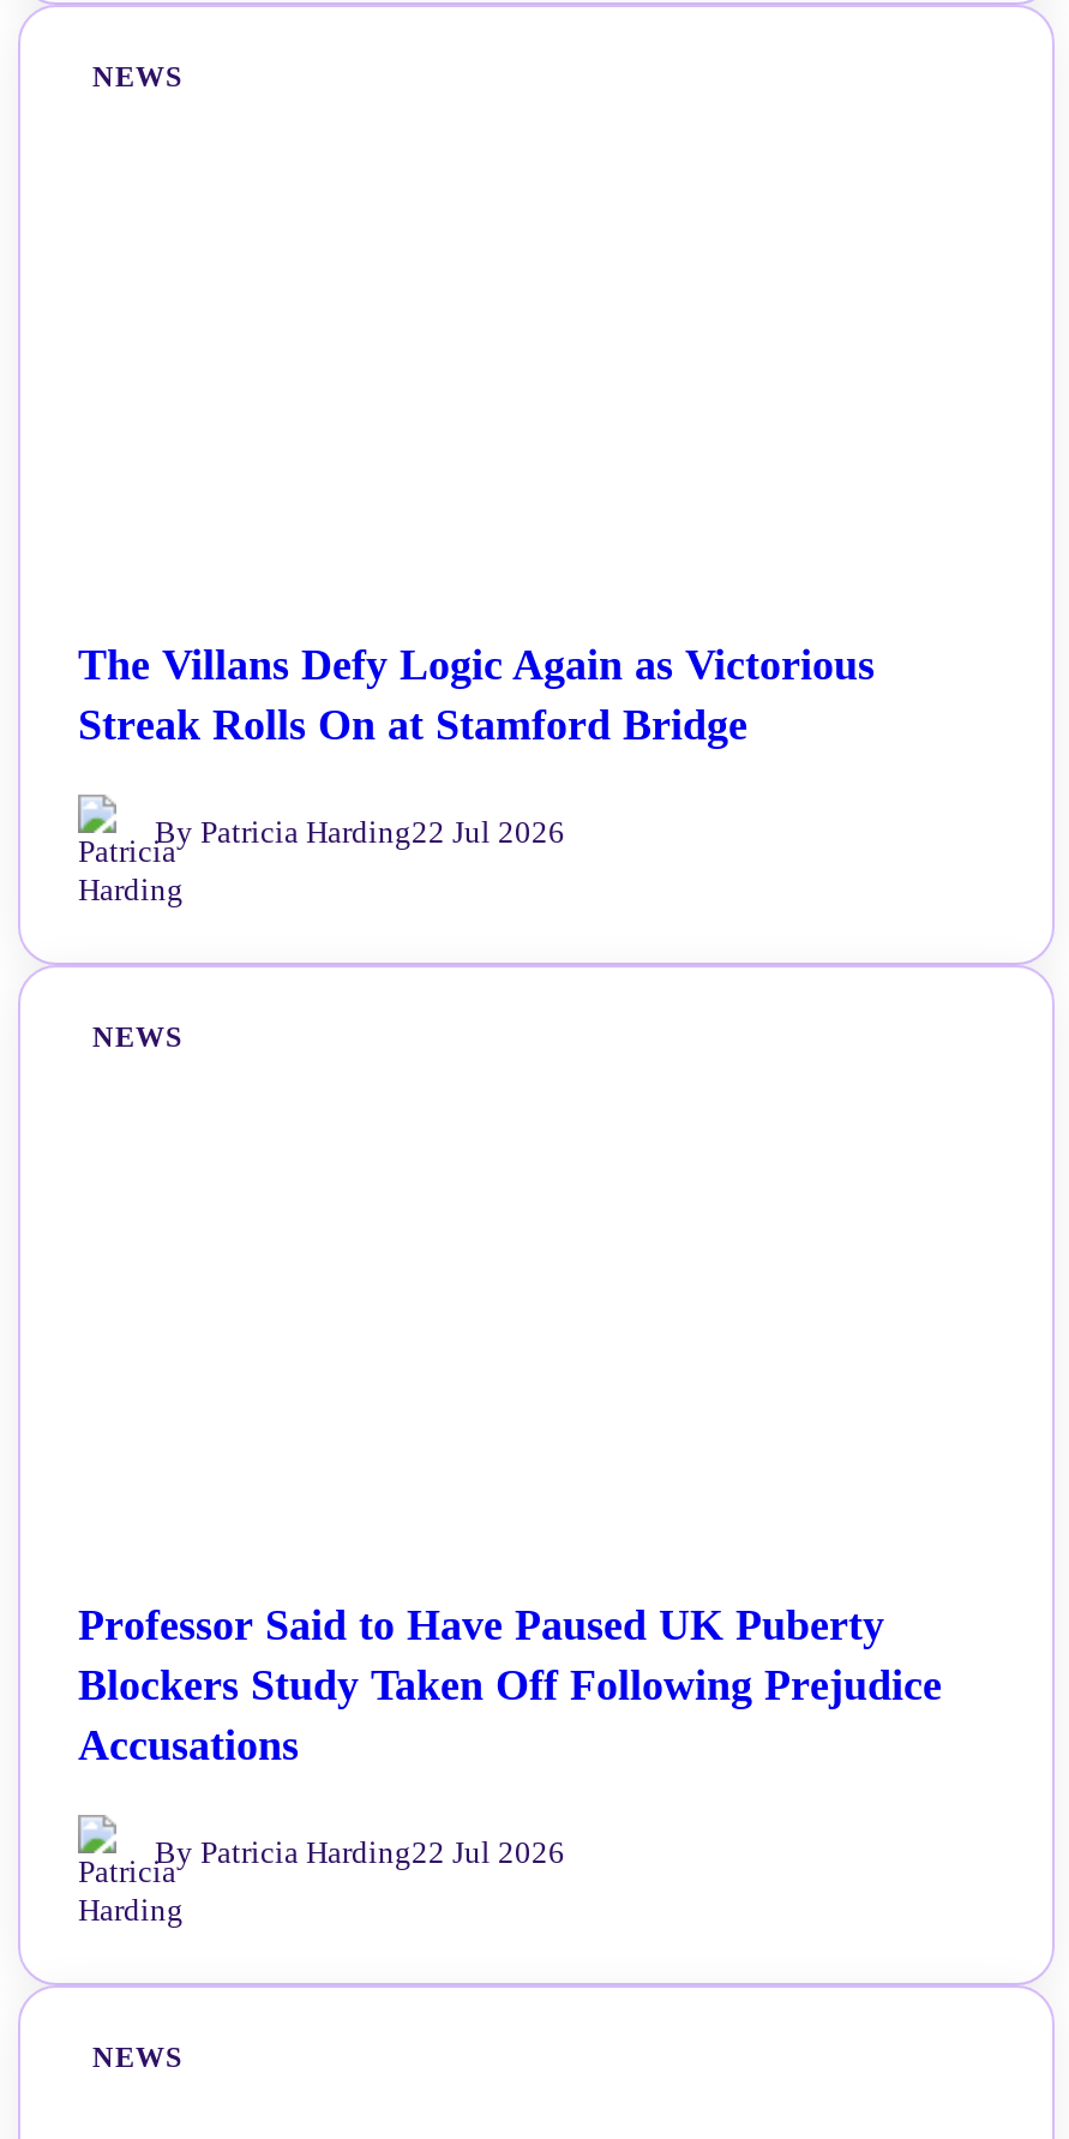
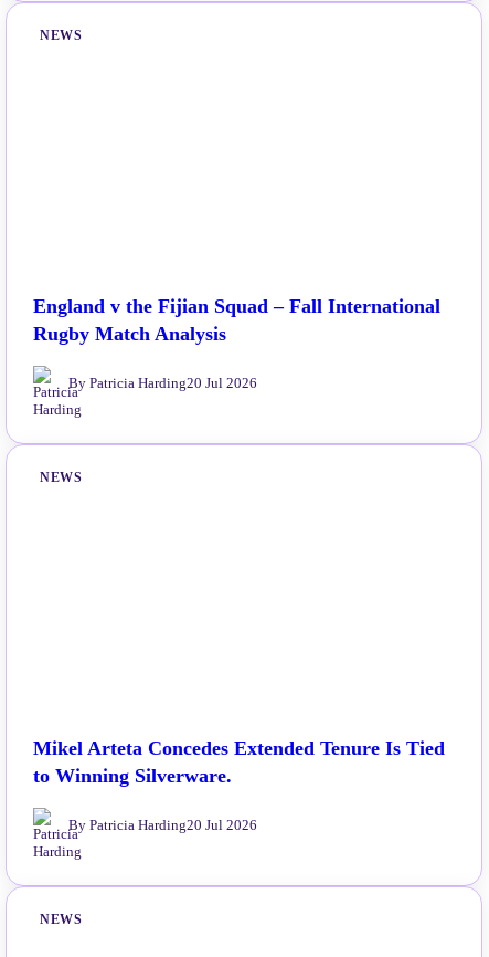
- The Villans Defy Logic Again as Victorious
- Streak Rolls On at Stamford Bridge
+ England v the Fijian Squad – Fall International
+ Rugby Match Analysis

- By Patricia Harding22 Jul 2026
+ By Patricia Harding20 Jul 2026

- Professor Said to Have Paused UK Puberty
- Blockers Study Taken Off Following Prejudice
- Accusations
+ Mikel Arteta Concedes Extended Tenure Is Tied
+ to Winning Silverware.

- By Patricia Harding22 Jul 2026
+ By Patricia Harding20 Jul 2026
